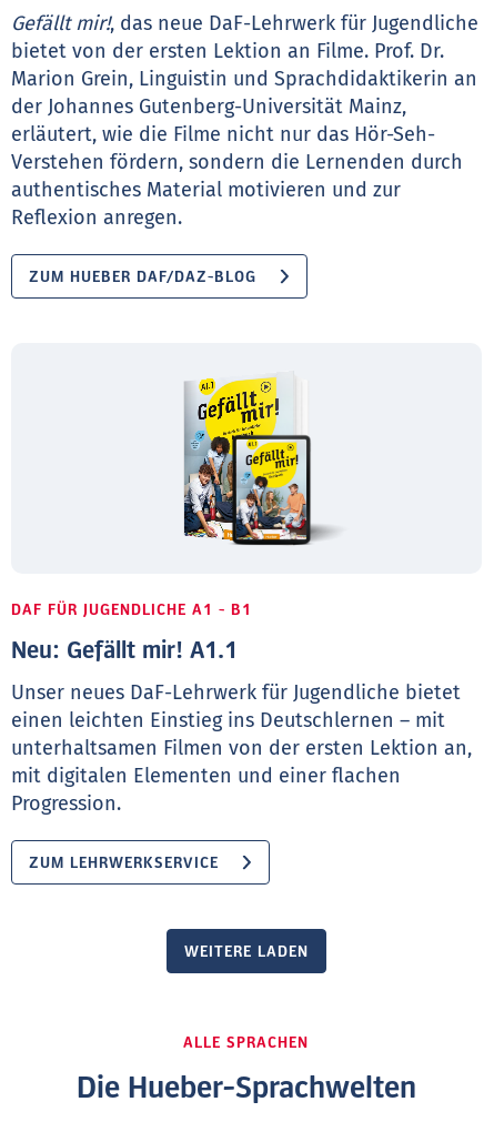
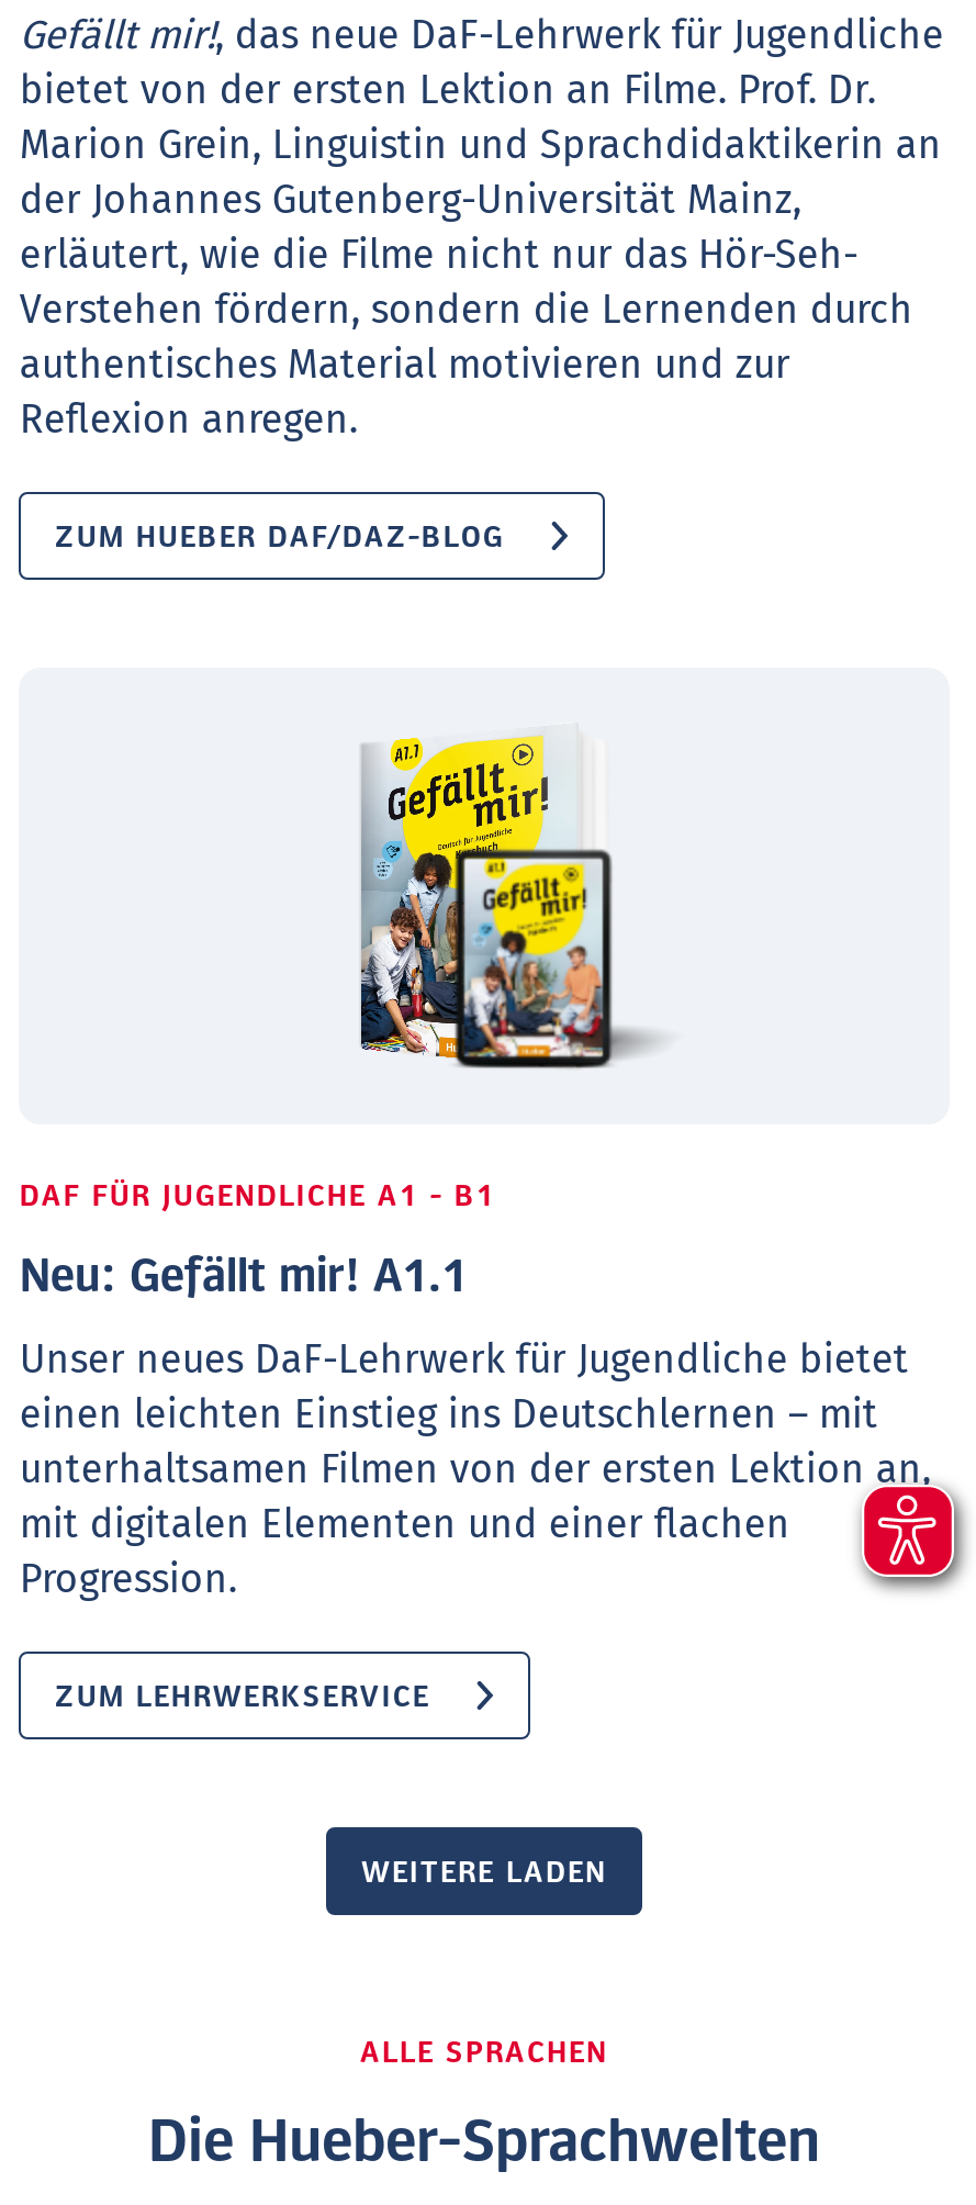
+ [image]
